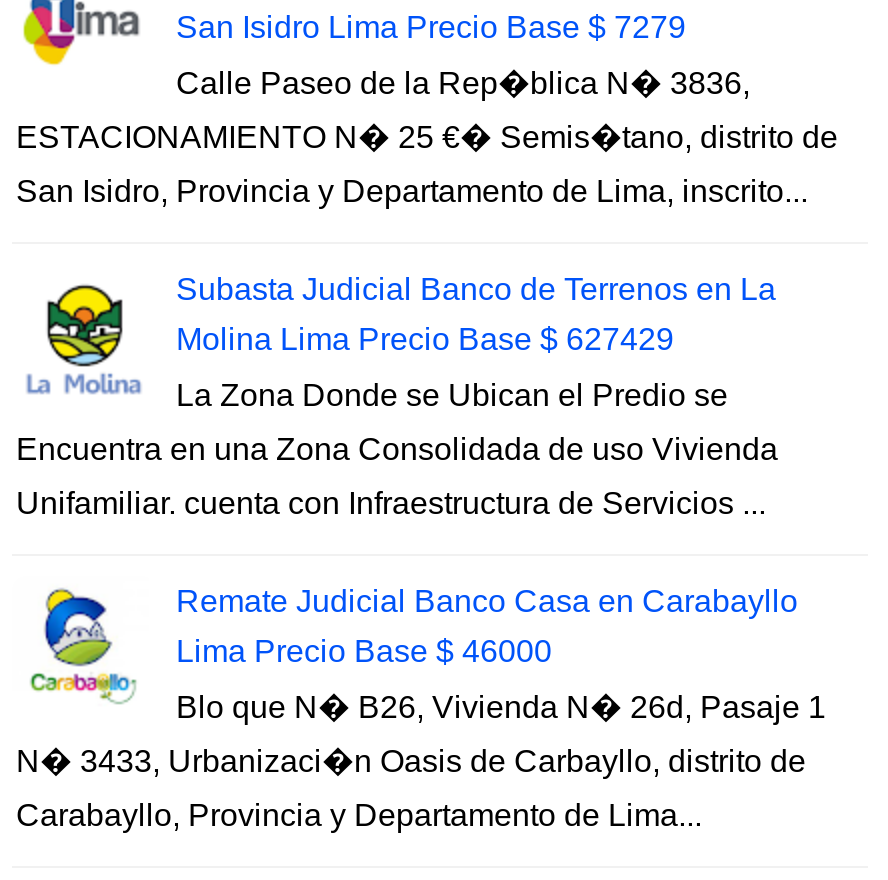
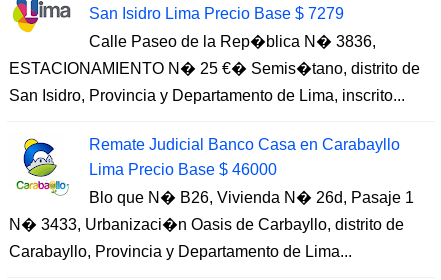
- [image]
- Subasta Judicial Banco de Terrenos en La
- Molina Lima Precio Base $ 627429
- La Zona Donde se Ubican el Predio se
- Encuentra en una Zona Consolidada de uso Vivienda
- Unifamiliar. cuenta con Infraestructura de Servicios ...
